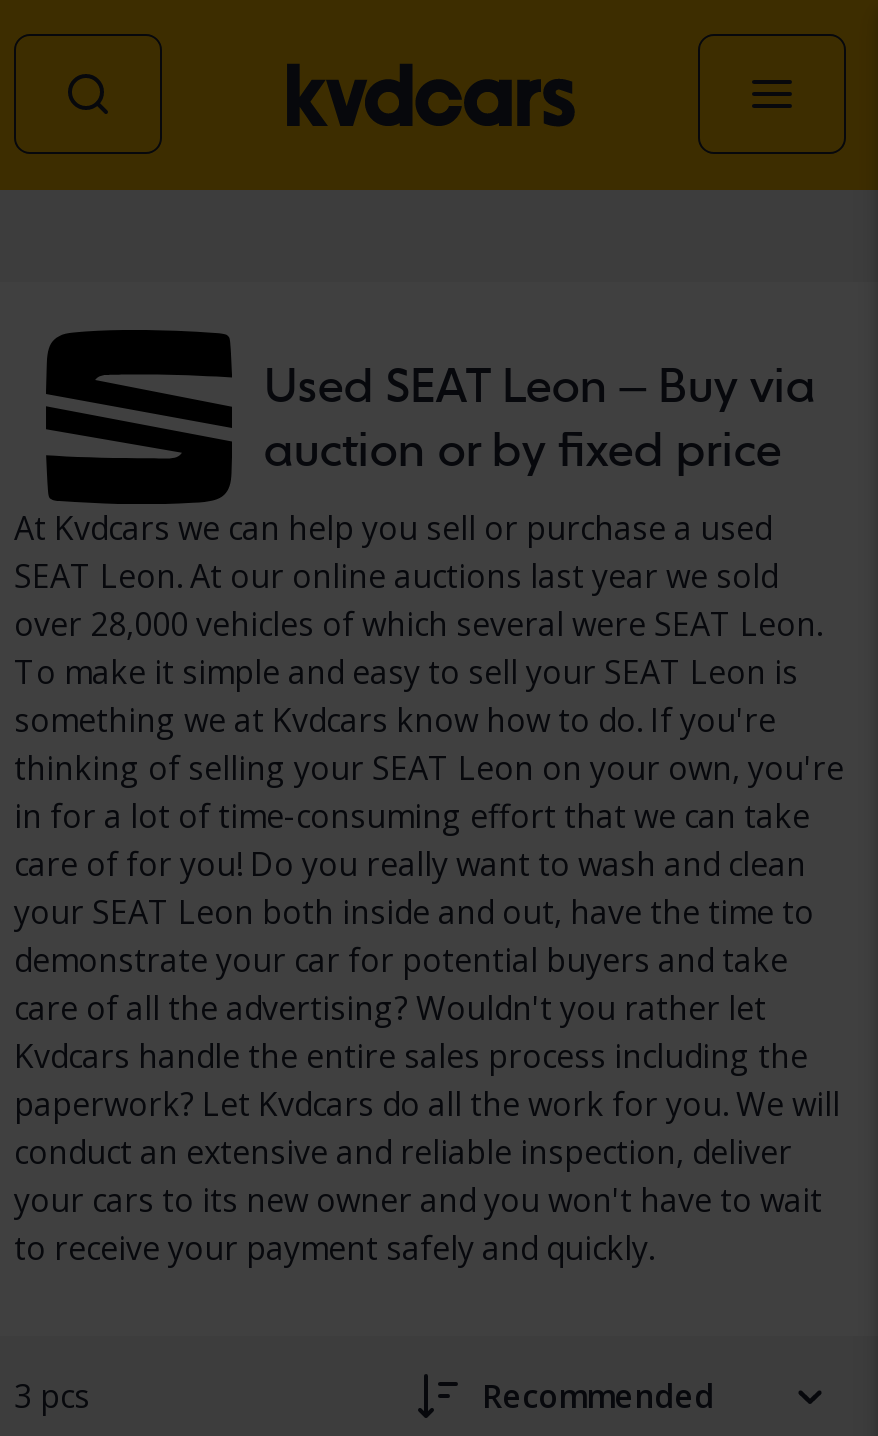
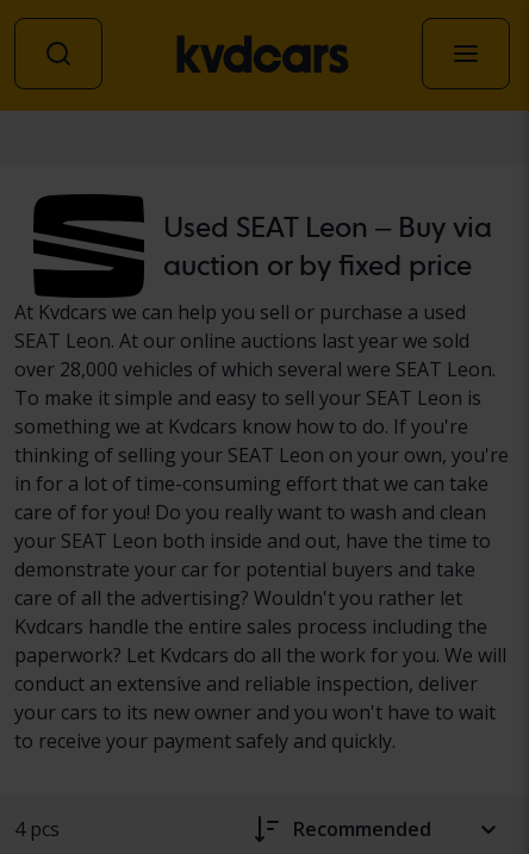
- 3 pcs
+ 4 pcs
